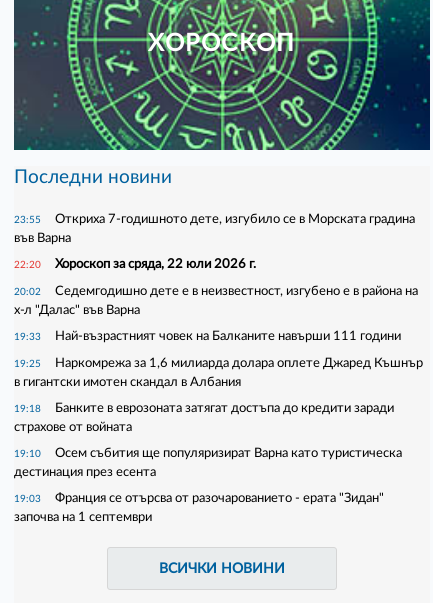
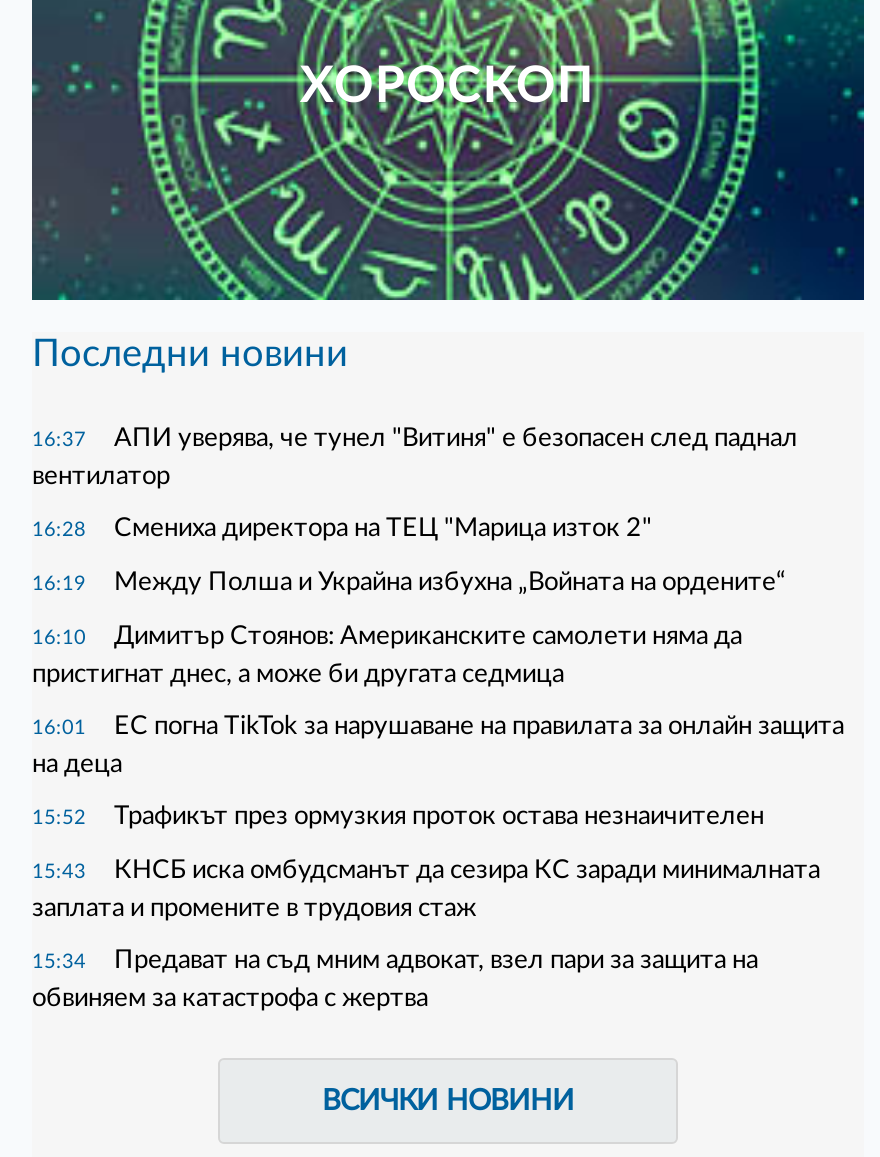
- 23:55
- Откриха 7-годишното дете, изгубило се в Морската градина
- във Варна
- 22:20
- Хороскоп за сряда, 22 юли 2026 г.
- 20:02
- Седемгодишно дете е в неизвестност, изгубено е в района на
- х-л "Далас" във Варна
- 19:33
- Най-възрастният човек на Балканите навърши 111 години
- 19:25
- Наркомрежа за 1,6 милиарда долара оплете Джаред Къшнър
- в гигантски имотен скандал в Албания
- 19:18
- Банките в еврозоната затягат достъпа до кредити заради
- страхове от войната
- 19:10
- Осем събития ще популяризират Варна като туристическа
- дестинация през есента
- 19:03
- Франция се отърсва от разочарованието - ерата "Зидан"
- започва на 1 септември
+ 16:37
+ АПИ уверява, че тунел "Витиня" е безопасен след паднал
+ вентилатор
+ 16:28
+ Смениха директора на ТЕЦ "Марица изток 2"
+ 16:19
+ Между Полша и Украйна избухна „Войната на ордените“
+ 16:10
+ Димитър Стоянов: Американските самолети няма да
+ пристигнат днес, а може би другата седмица
+ 16:01
+ ЕС погна TikTok за нарушаване на правилата за онлайн защита
+ на деца
+ 15:52
+ Трафикът през ормузкия проток остава незнаичителен
+ 15:43
+ КНСБ иска омбудсманът да сезира КС заради минималната
+ заплата и промените в трудовия стаж
+ 15:34
+ Предават на съд мним адвокат, взел пари за защита на
+ обвиняем за катастрофа с жертва
